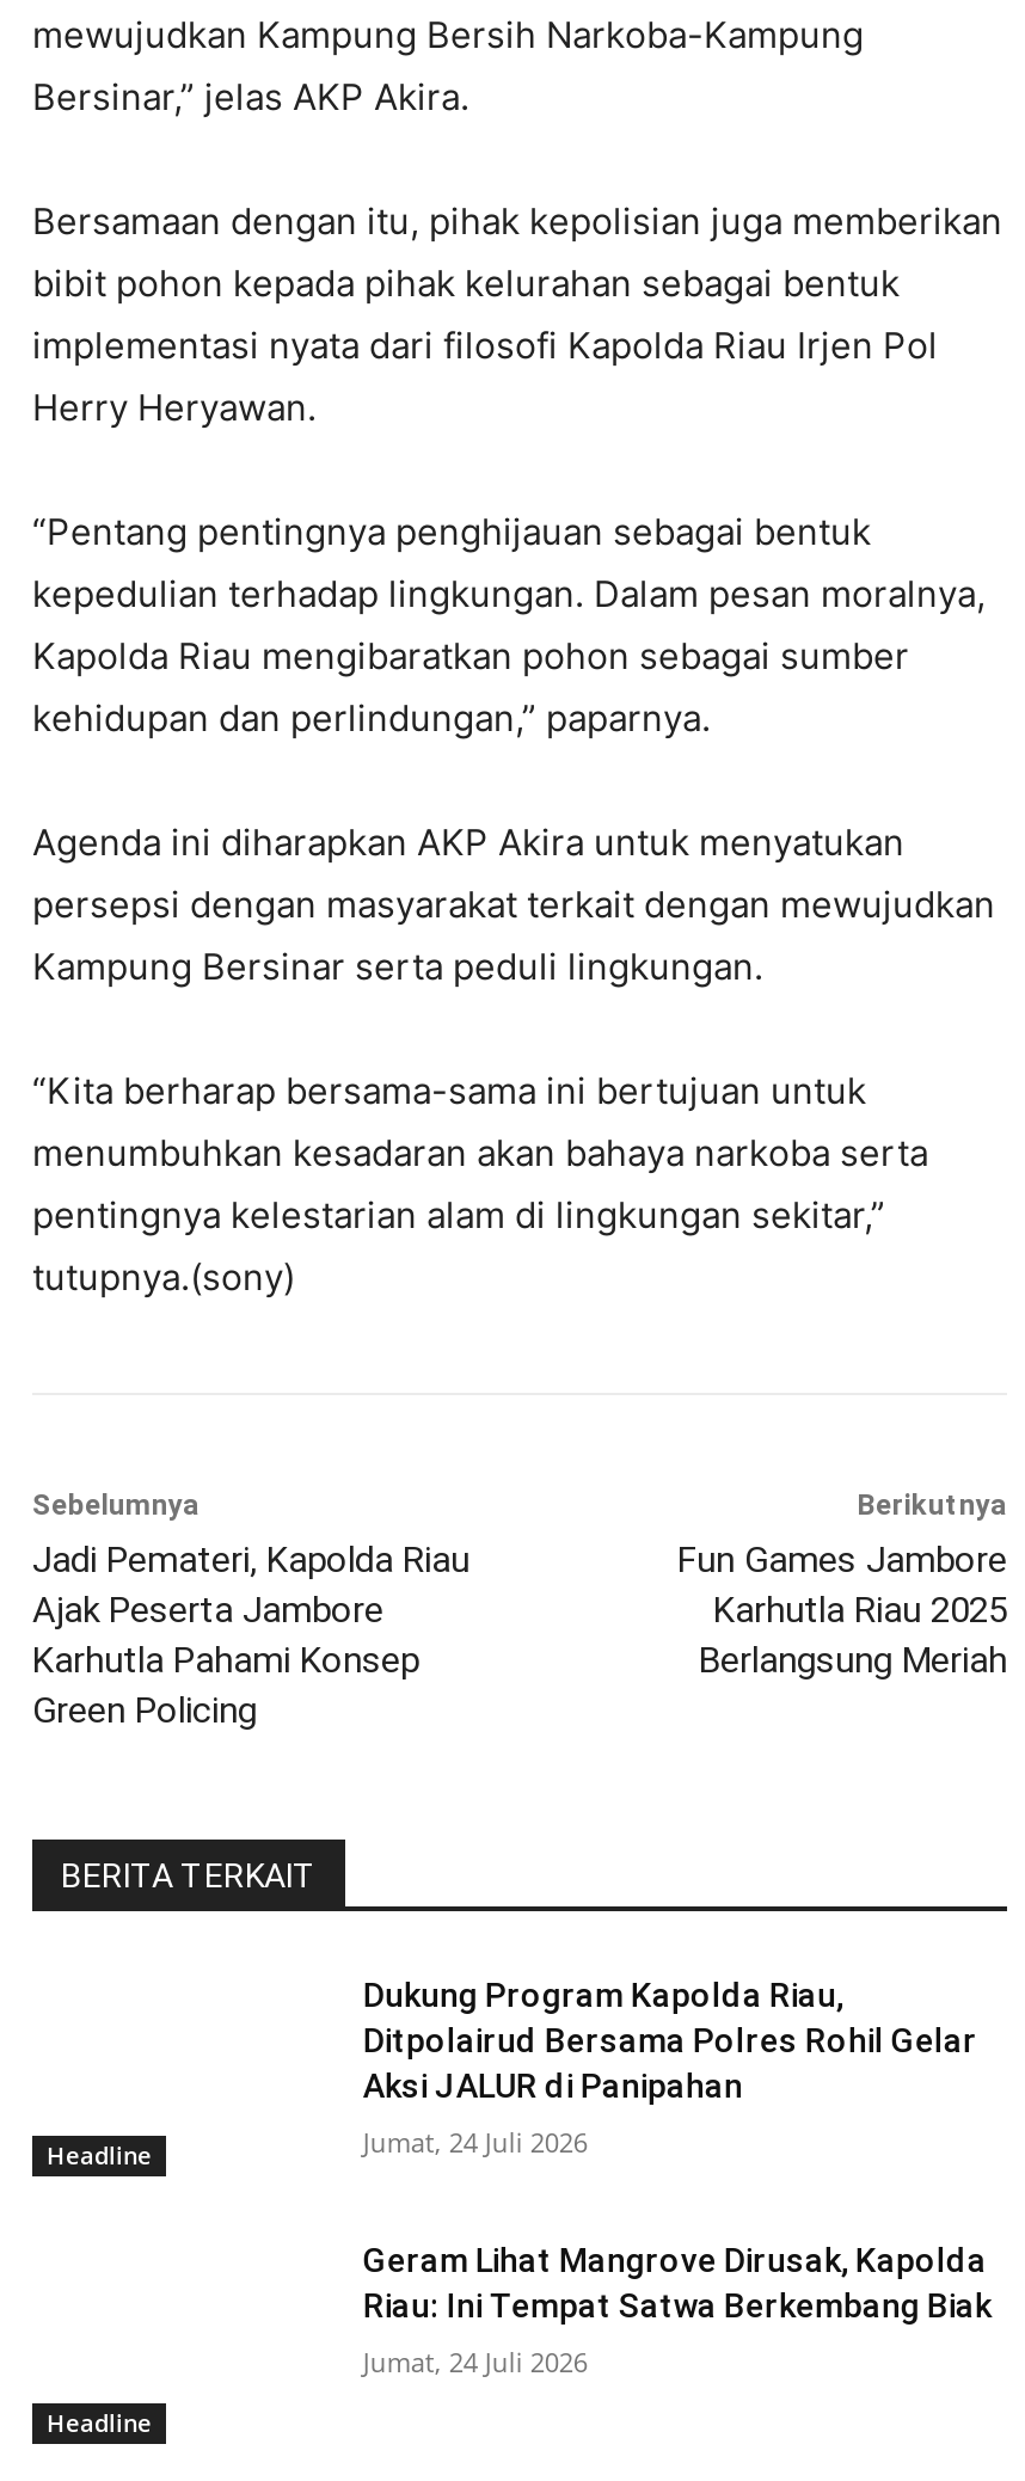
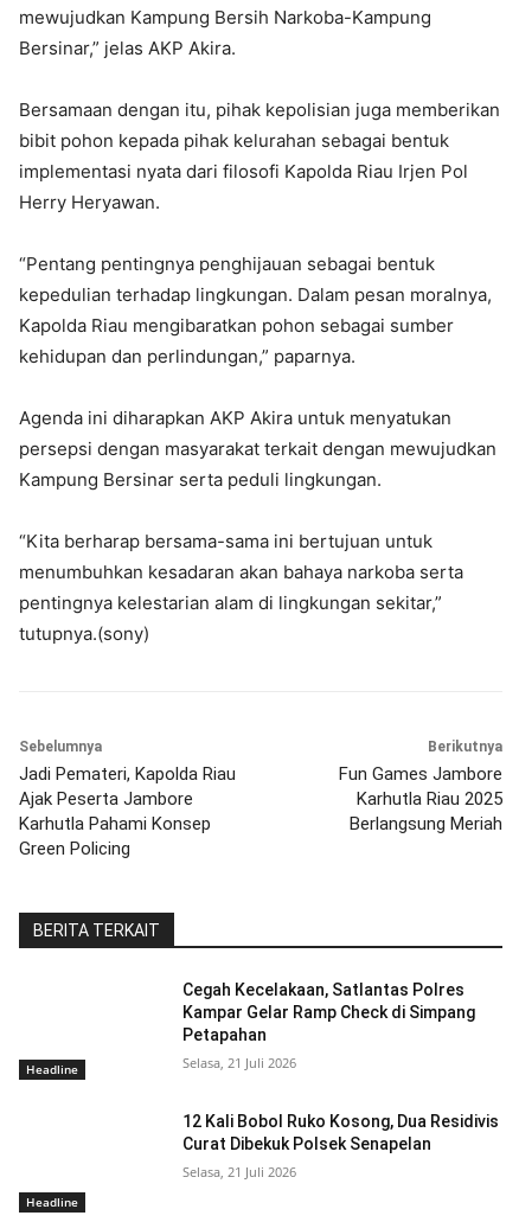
- Dukung Program Kapolda Riau,
- Ditpolairud Bersama Polres Rohil Gelar
- Aksi JALUR di Panipahan
+ Cegah Kecelakaan, Satlantas Polres
+ Kampar Gelar Ramp Check di Simpang
+ Petapahan

- Jumat, 24 Juli 2026
+ Selasa, 21 Juli 2026

- Geram Lihat Mangrove Dirusak, Kapolda
- Riau: Ini Tempat Satwa Berkembang Biak
+ 12 Kali Bobol Ruko Kosong, Dua Residivis
+ Curat Dibekuk Polsek Senapelan

- Jumat, 24 Juli 2026
+ Selasa, 21 Juli 2026
